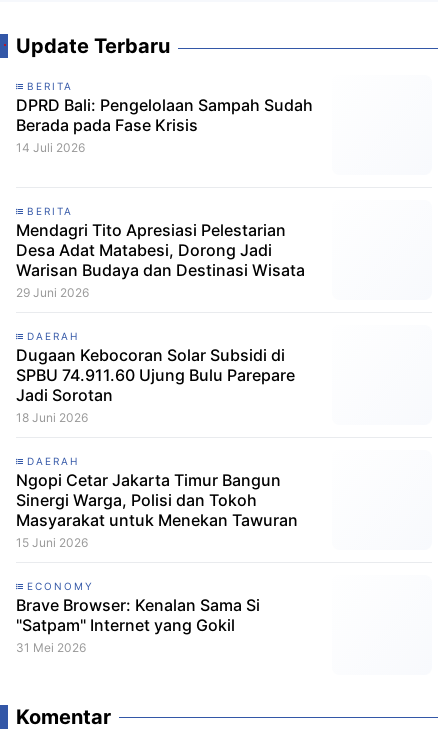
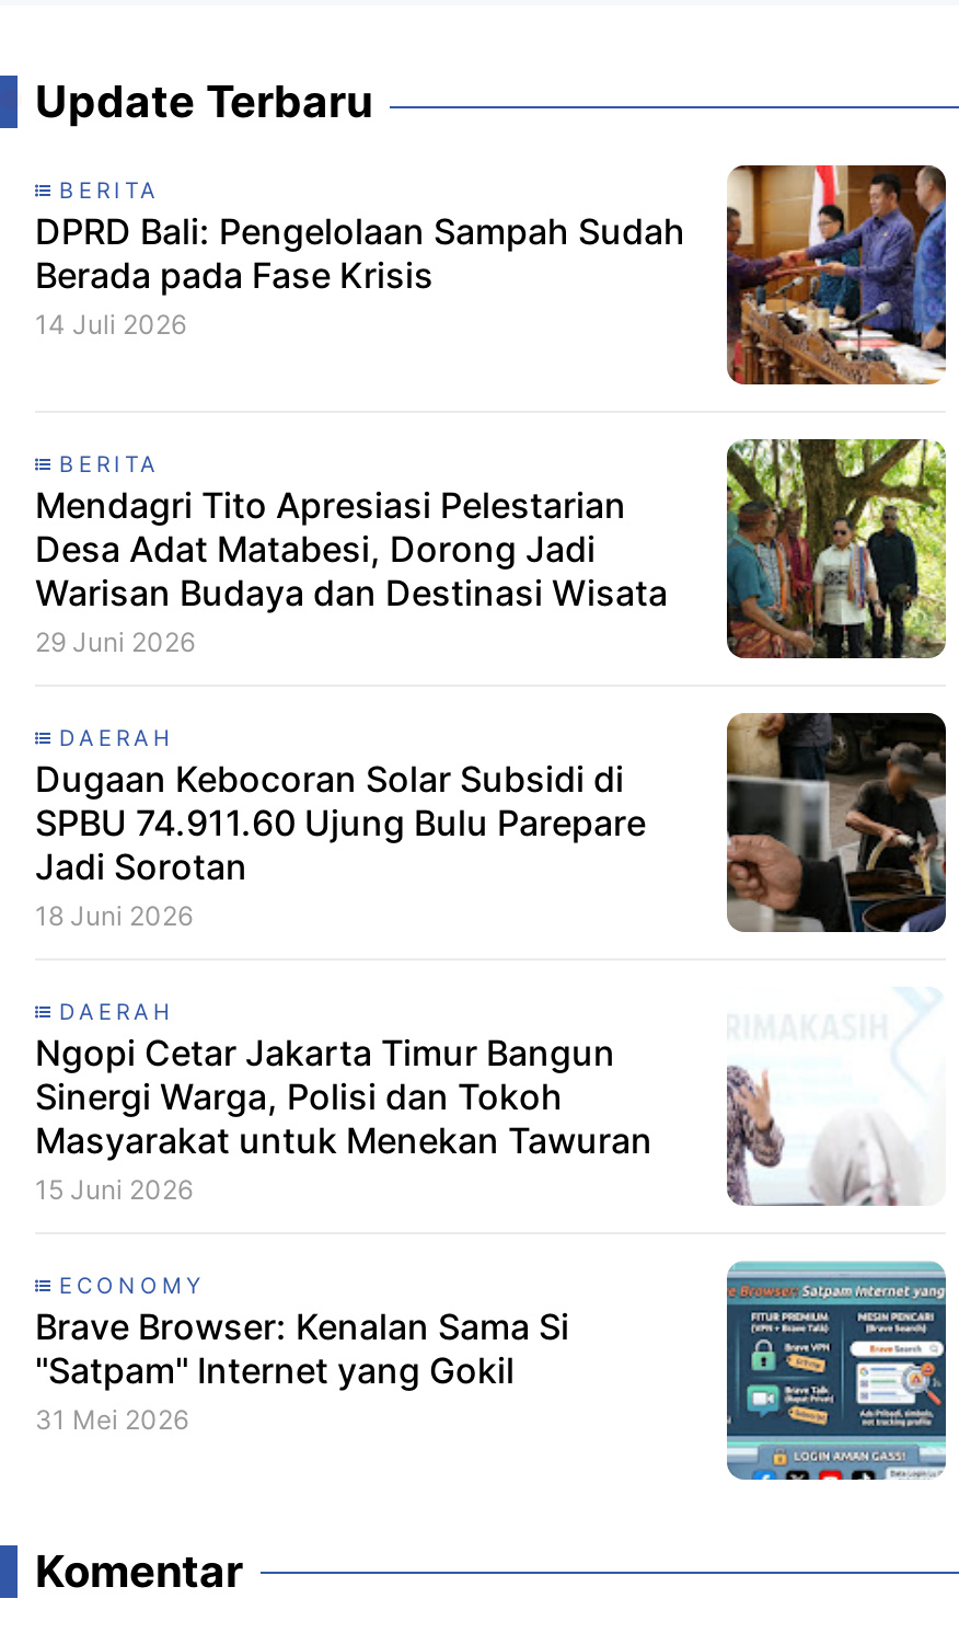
+ [image]

+ [image]

+ [image]

+ [image]

+ [image]
